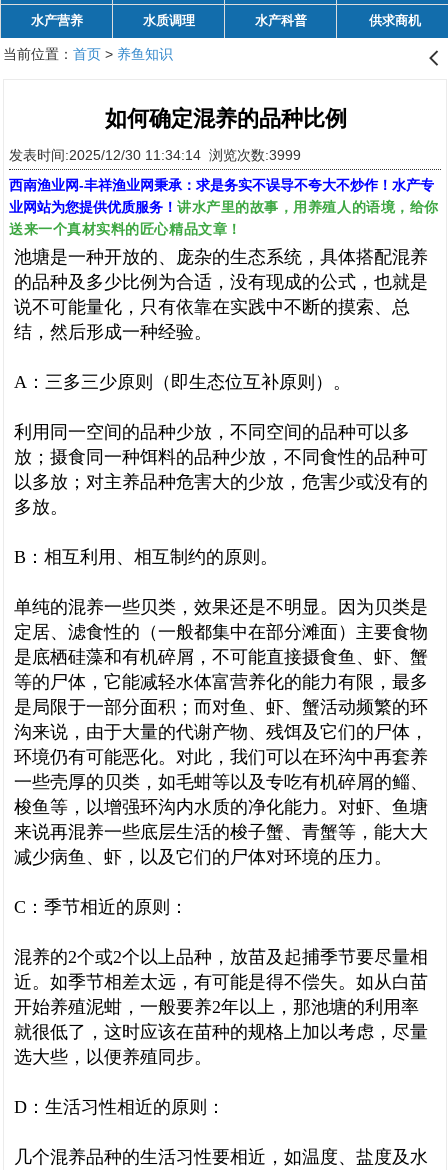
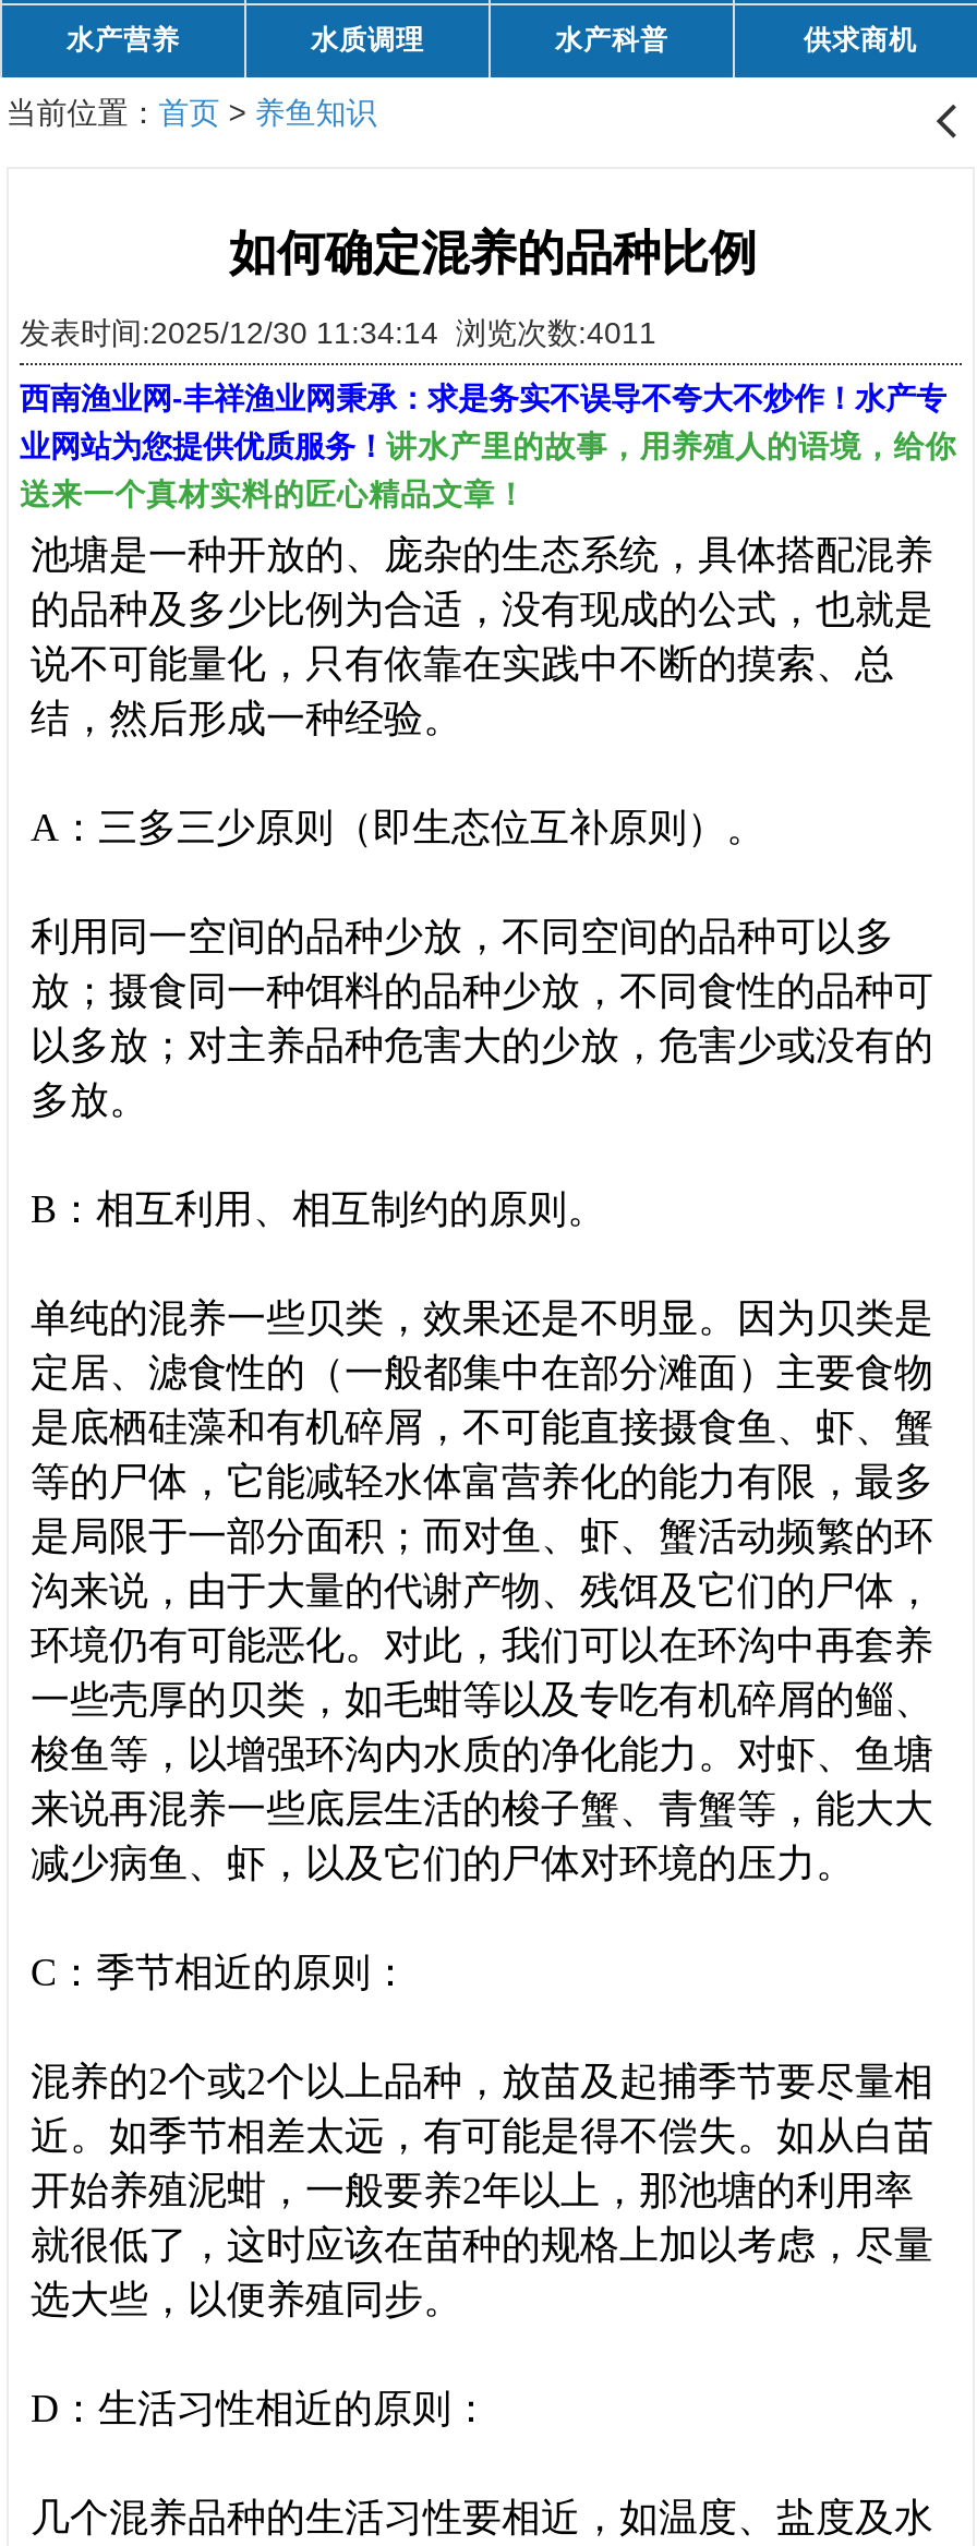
- 发表时间:2025/12/30 11:34:14 浏览次数:3999
+ 发表时间:2025/12/30 11:34:14 浏览次数:4011
